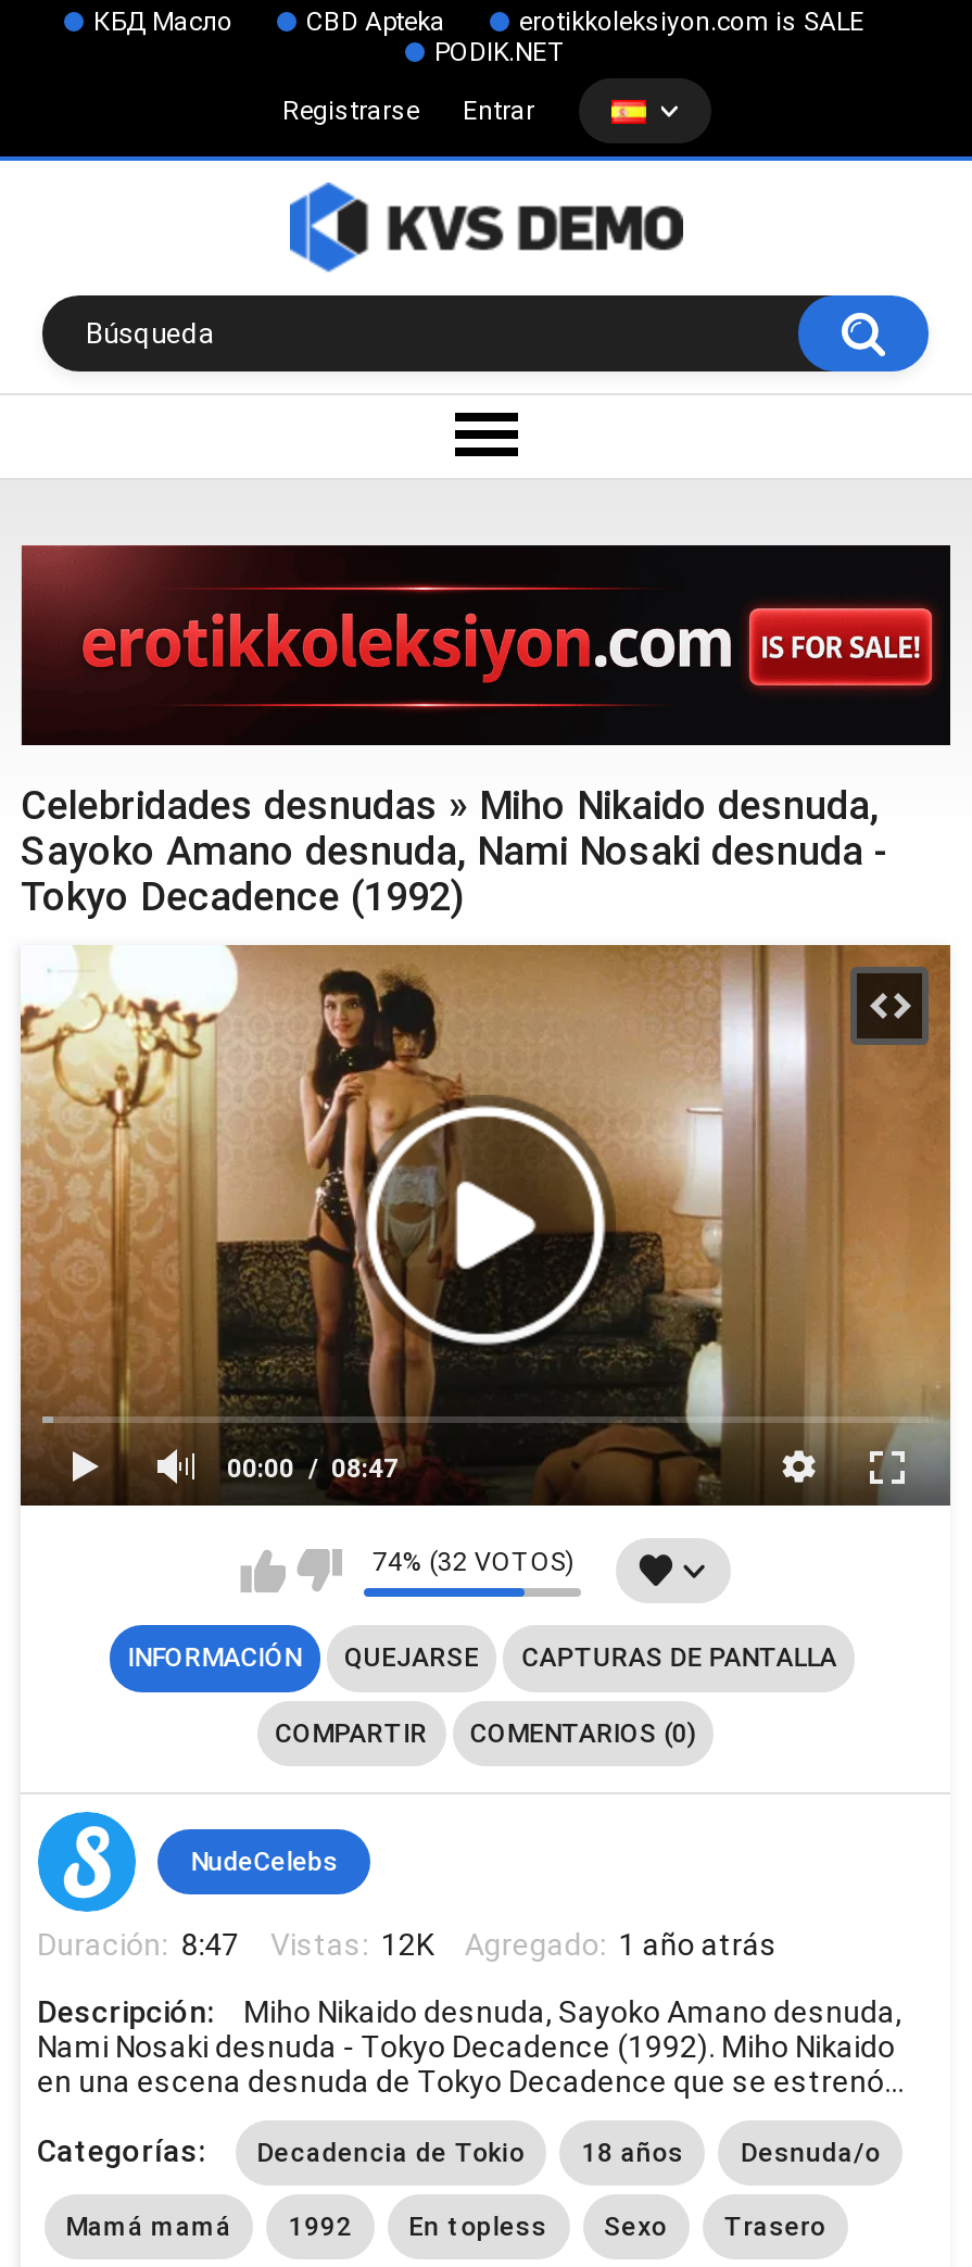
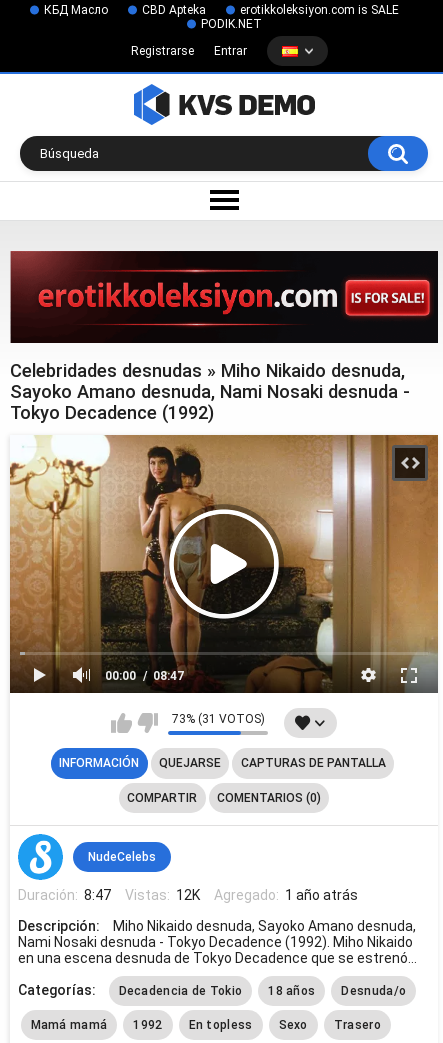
- 74% (32 VOTOS)
+ 73% (31 VOTOS)
